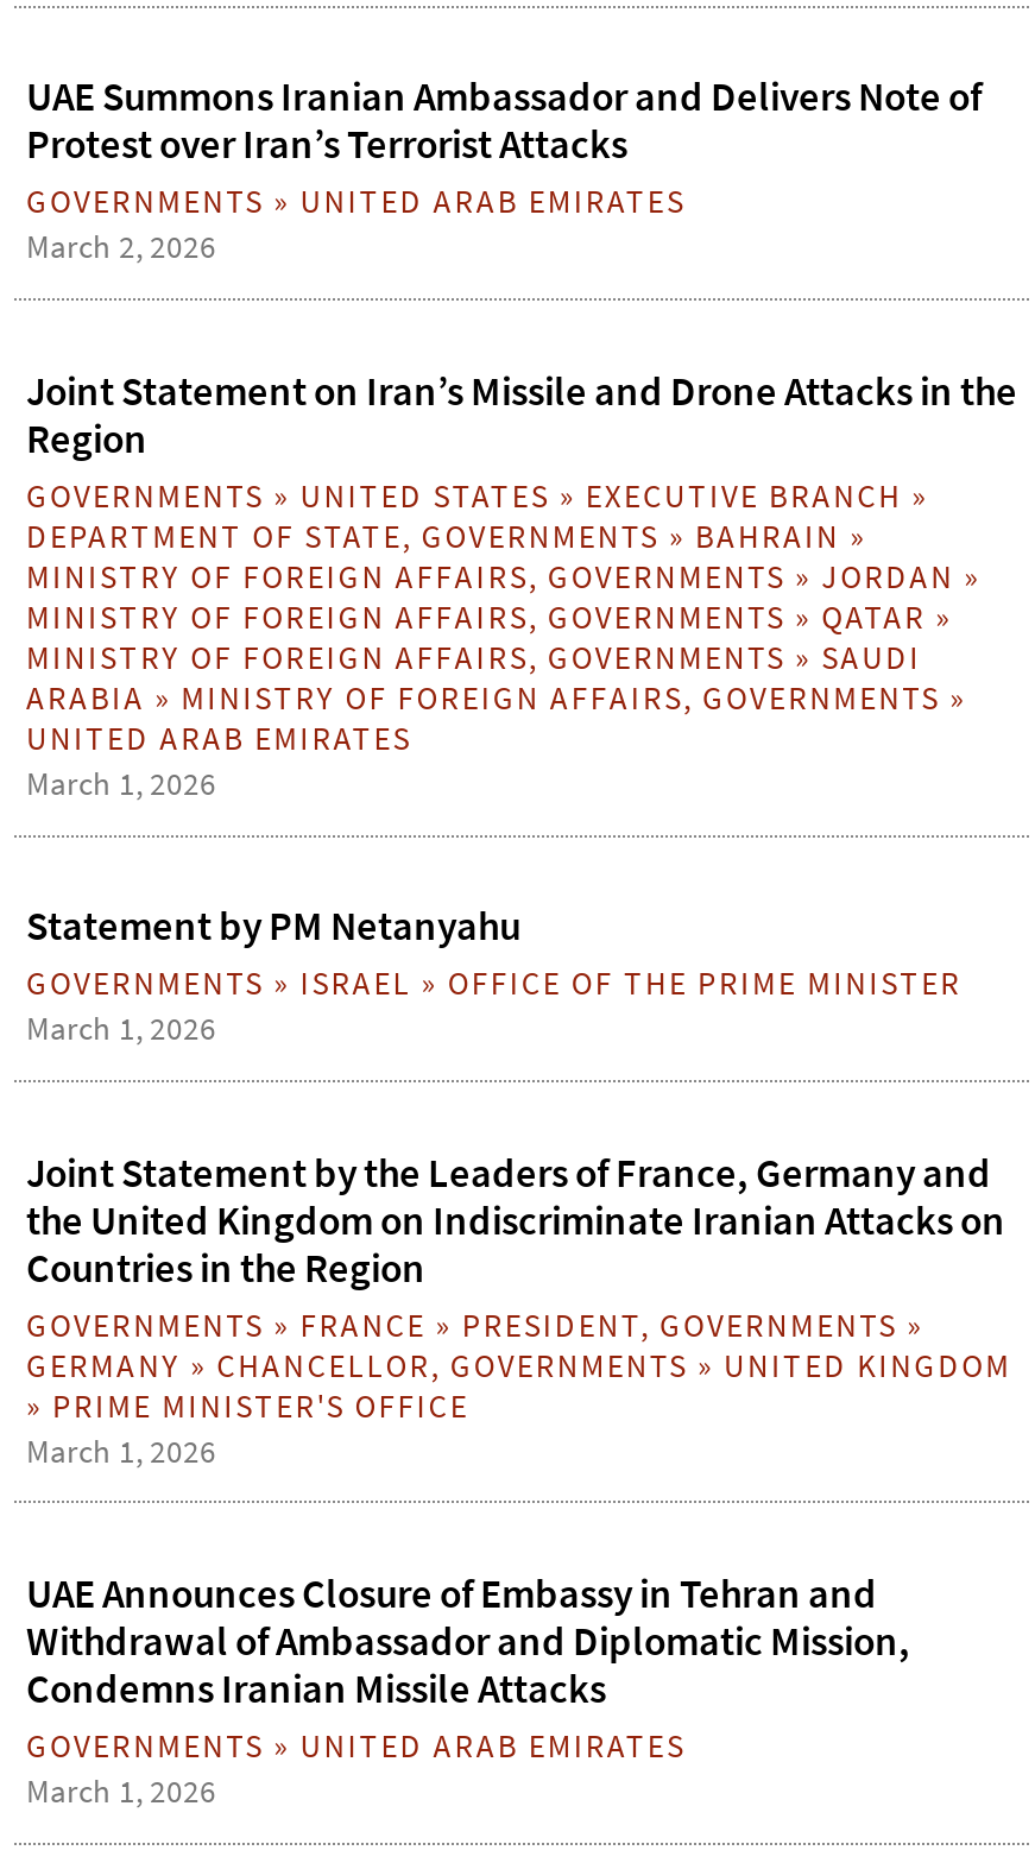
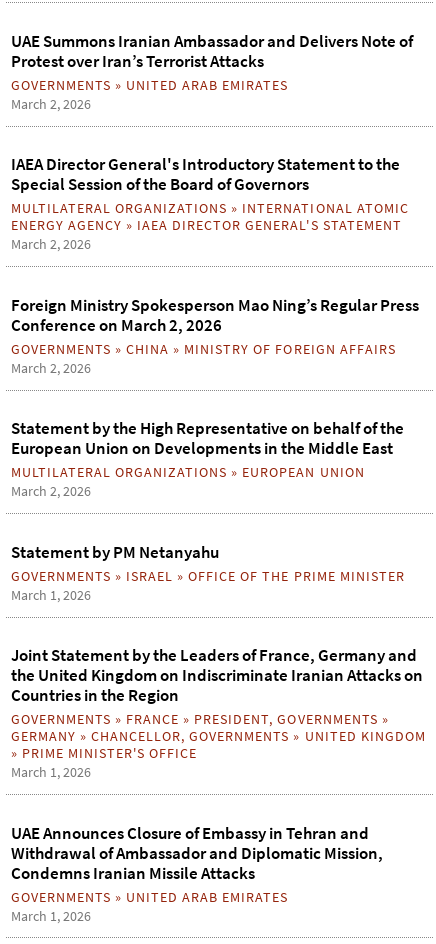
- Joint Statement on Iran’s Missile and Drone Attacks in the
- Region
- GOVERNMENTS» UNITED STATES» EXECUTIVE BRANCH»
- DEPARTMENT OF STATE, GOVERNMENTS» BAHRAIN»
- MINISTRY OF FOREIGN AFFAIRS, GOVERNMENTS» JORDAN»
- MINISTRY OF FOREIGN AFFAIRS, GOVERNMENTS» QATAR»
- MINISTRY OF FOREIGN AFFAIRS, GOVERNMENTS» SAUDI
- ARABIA» MINISTRY OF FOREIGN AFFAIRS, GOVERNMENTS»
- UNITED ARAB EMIRATES
- March 1, 2026
+ IAEA Director General's Introductory Statement to the
+ Special Session of the Board of Governors
+ MULTILATERAL ORGANIZATIONS» INTERNATIONAL ATOMIC
+ ENERGY AGENCY» IAEA DIRECTOR GENERAL'S STATEMENT
+ March 2, 2026
+ Foreign Ministry Spokesperson Mao Ning’s Regular Press
+ Conference on March 2, 2026
+ GOVERNMENTS» CHINA» MINISTRY OF FOREIGN AFFAIRS
+ March 2, 2026
+ Statement by the High Representative on behalf of the
+ European Union on Developments in the Middle East
+ MULTILATERAL ORGANIZATIONS» EUROPEAN UNION
+ March 2, 2026
